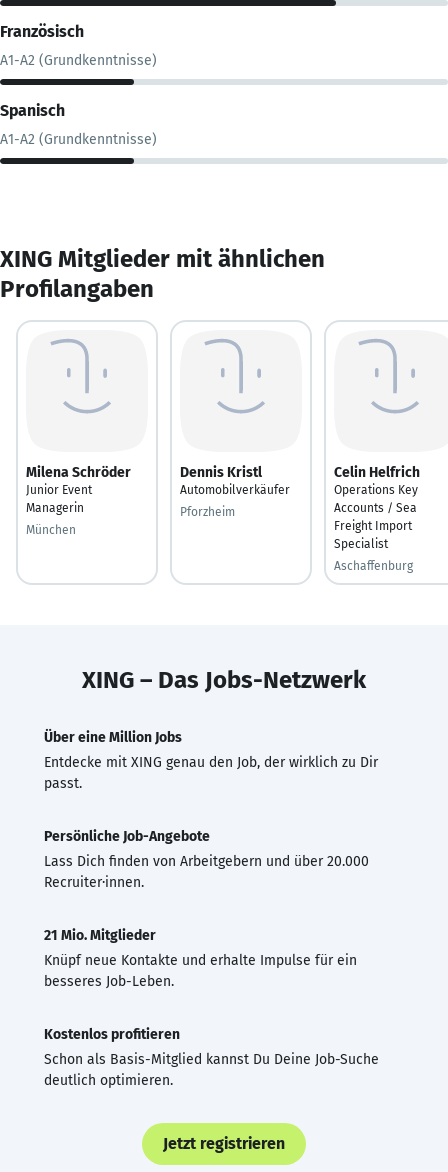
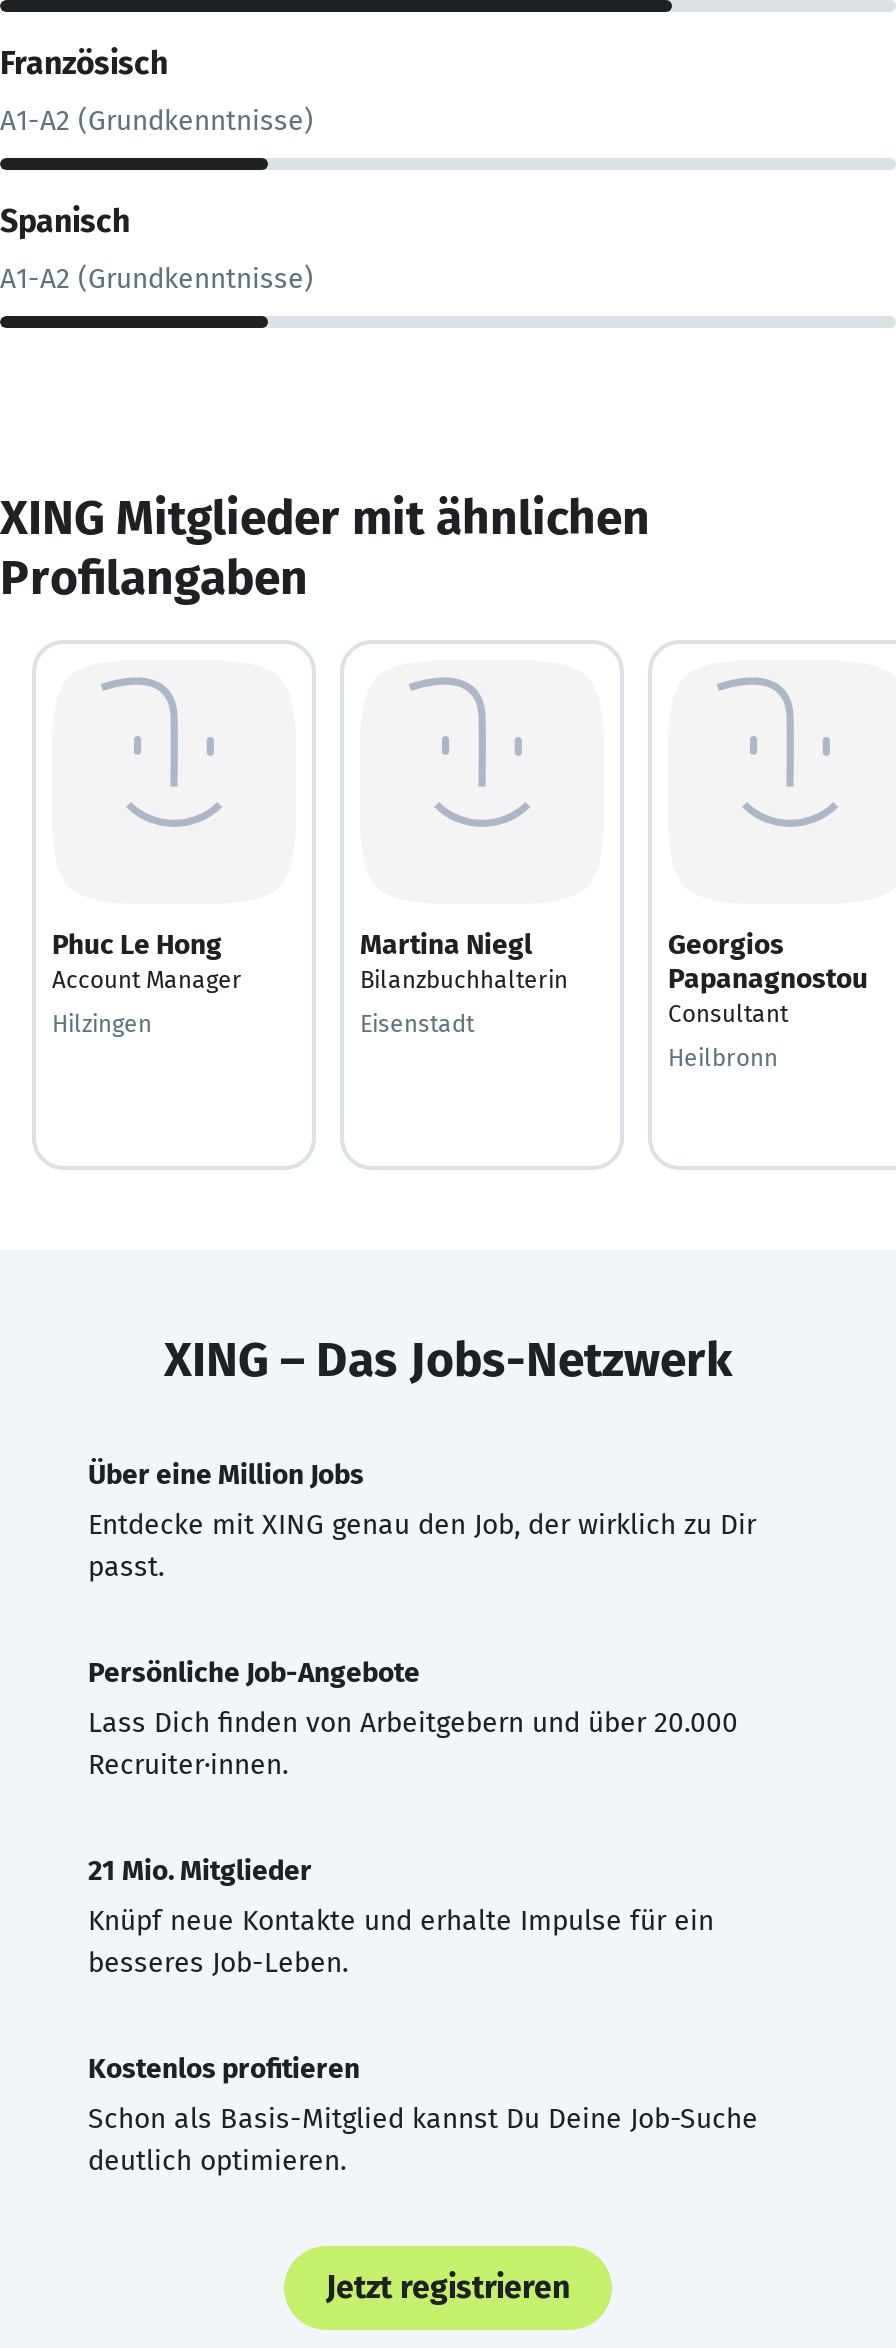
- Milena Schröder
- Junior Event
- Managerin
+ Phuc Le Hong
+ Account Manager

- Dennis Kristl
- Automobilverkäufer
+ Martina Niegl
+ Bilanzbuchhalterin

- Celin Helfrich
- Operations Key
- Accounts / Sea
- Freight Import
- Specialist
+ Georgios
+ Papanagnostou
+ Consultant

- Pforzheim
+ Eisenstadt

- München
+ Hilzingen

- Aschaffenburg
+ Heilbronn
